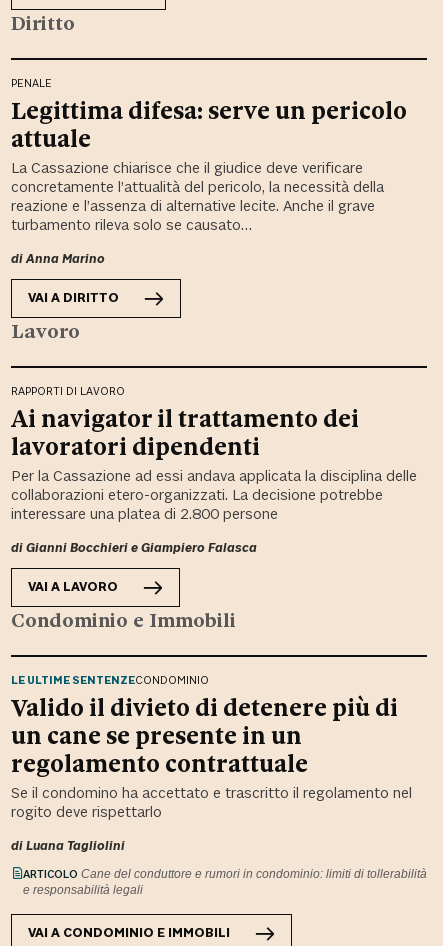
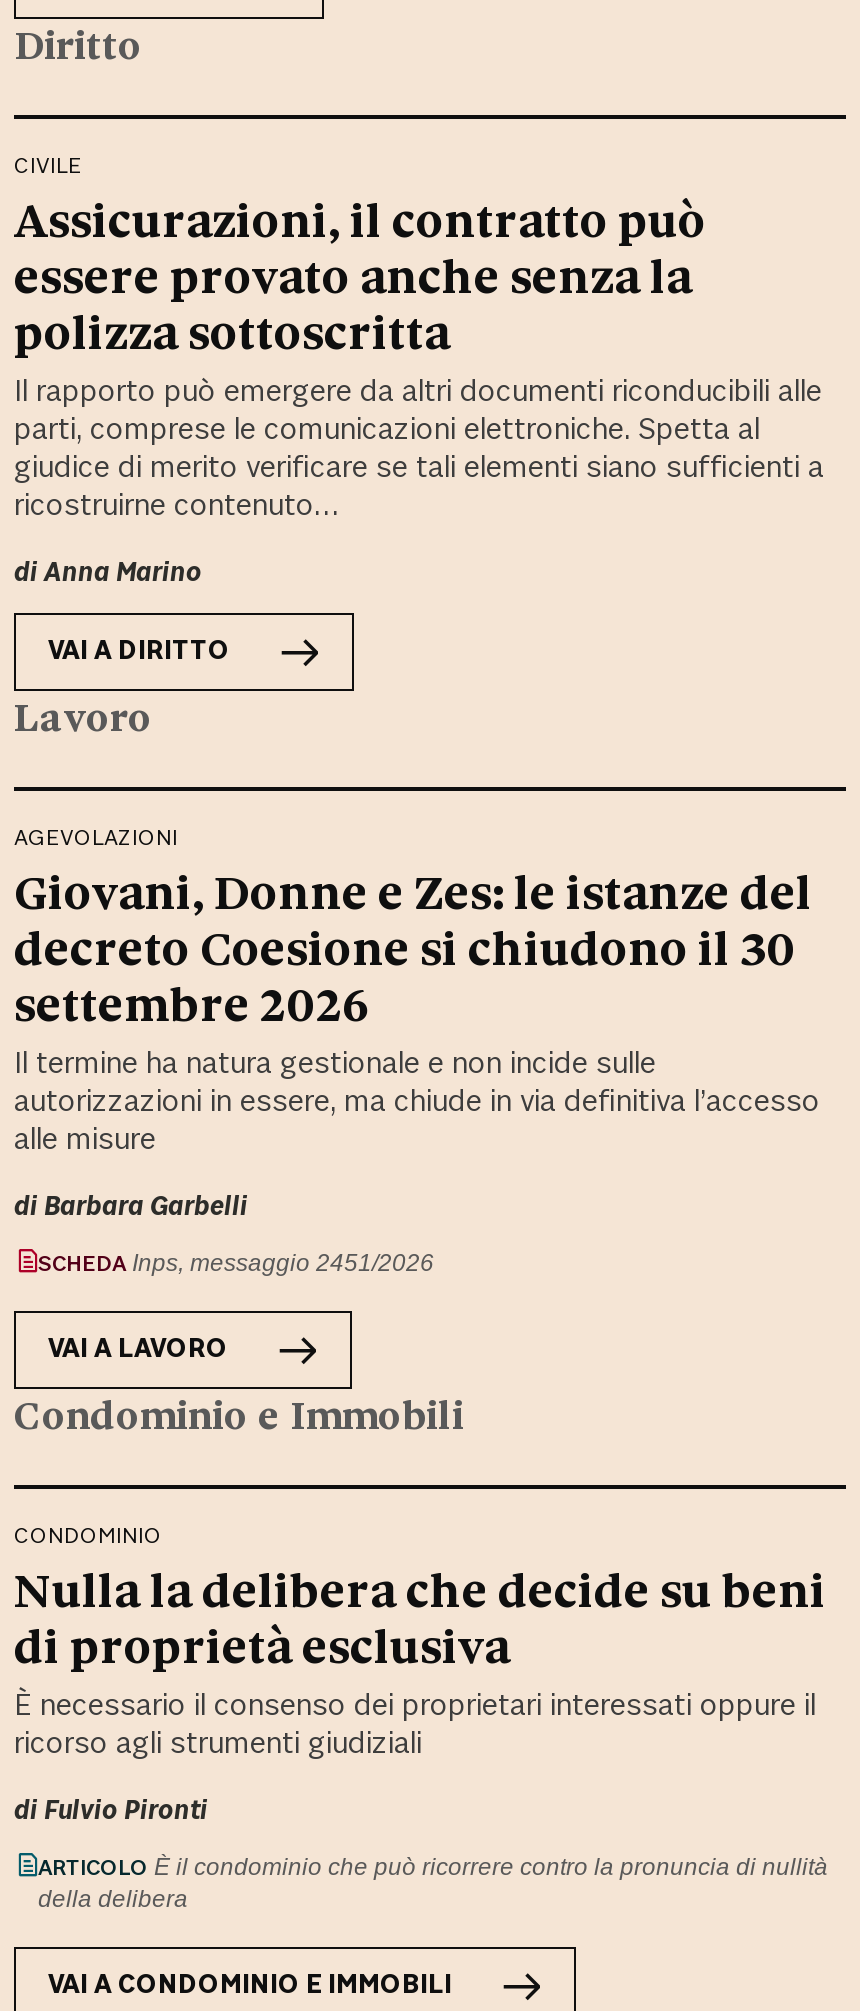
- PENALE
- Legittima difesa: serve un pericolo
- attuale
- La Cassazione chiarisce che il giudice deve verificare
- concretamente l’attualità del pericolo, la necessità della
- reazione e l’assenza di alternative lecite. Anche il grave
- turbamento rileva solo se causato…
+ CIVILE
+ Assicurazioni, il contratto può
+ essere provato anche senza la
+ polizza sottoscritta
+ Il rapporto può emergere da altri documenti riconducibili alle
+ parti, comprese le comunicazioni elettroniche. Spetta al
+ giudice di merito verificare se tali elementi siano sufficienti a
+ ricostruirne contenuto…

- RAPPORTI DI LAVORO
- Ai navigator il trattamento dei
- lavoratori dipendenti
- Per la Cassazione ad essi andava applicata la disciplina delle
- collaborazioni etero-organizzati. La decisione potrebbe
- interessare una platea di 2.800 persone
- di Gianni Bocchieri e Giampiero Falasca
+ AGEVOLAZIONI
+ Giovani, Donne e Zes: le istanze del
+ decreto Coesione si chiudono il 30
+ settembre 2026
+ Il termine ha natura gestionale e non incide sulle
+ autorizzazioni in essere, ma chiude in via definitiva l’accesso
+ alle misure
+ di Barbara Garbelli
+ SCHEDA Inps, messaggio 2451/2026

moved down: VAI A LAVORO | Condominio e Immobili

- LE ULTIME SENTENZECONDOMINIO
- Valido il divieto di detenere più di
- un cane se presente in un
- regolamento contrattuale
- Se il condomino ha accettato e trascritto il regolamento nel
- rogito deve rispettarlo
+ CONDOMINIO
+ Nulla la delibera che decide su beni
+ di proprietà esclusiva
+ È necessario il consenso dei proprietari interessati oppure il
+ ricorso agli strumenti giudiziali

- di Luana Tagliolini
+ di Fulvio Pironti

- ARTICOLO Cane del conduttore e rumori in condominio: limiti di tollerabilità
- e responsabilità legali
+ ARTICOLO È il condominio che può ricorrere contro la pronuncia di nullità
+ della delibera
